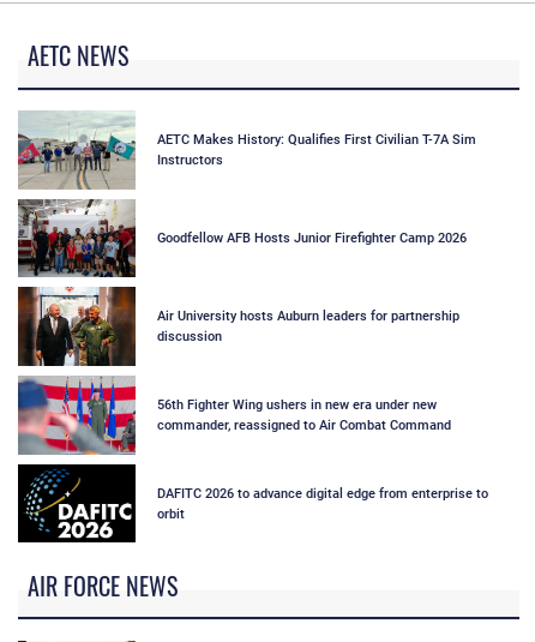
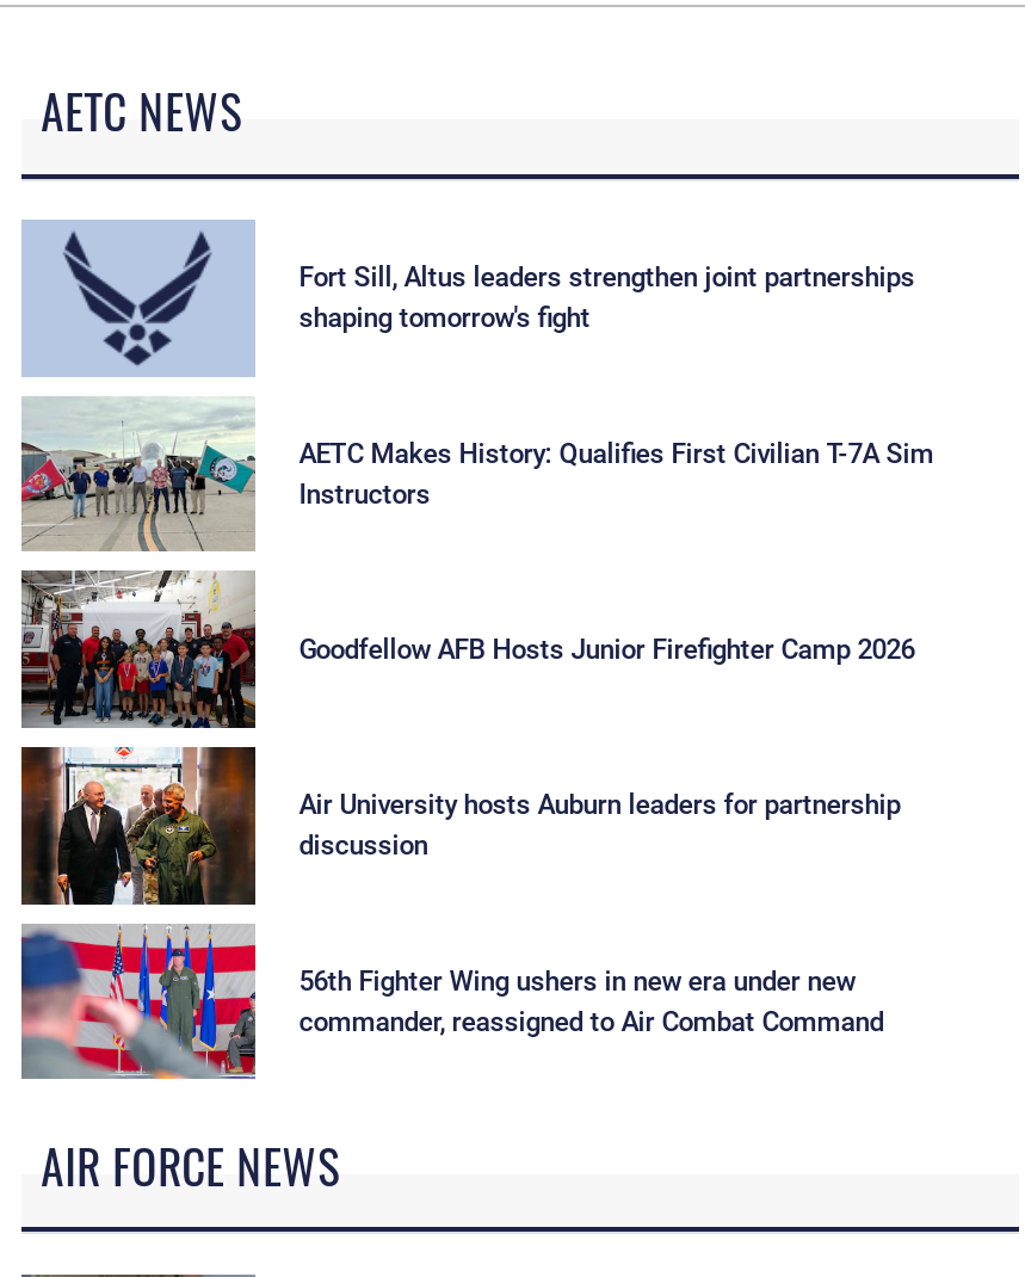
+ [image]
+ Fort Sill, Altus leaders strengthen joint partnerships
+ shaping tomorrow's fight

moved down: [image] | AETC Makes History: Qualifies First Civilian T-7A Sim | Instructors | Goodfellow AFB Hosts Junior Firefighter Camp 2026 | Air University hosts Auburn leaders for partnership | discussion | 56th Fighter Wing ushers in new era under new | commander, reassigned to Air Combat Command

- [image]
- DAFITC 2026 to advance digital edge from enterprise to
- orbit
